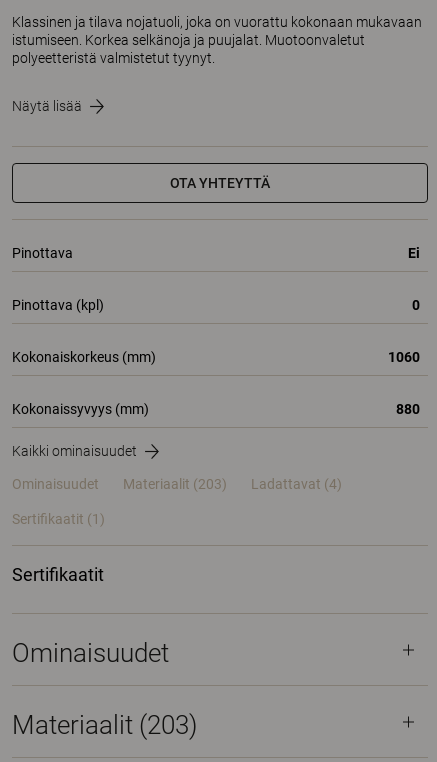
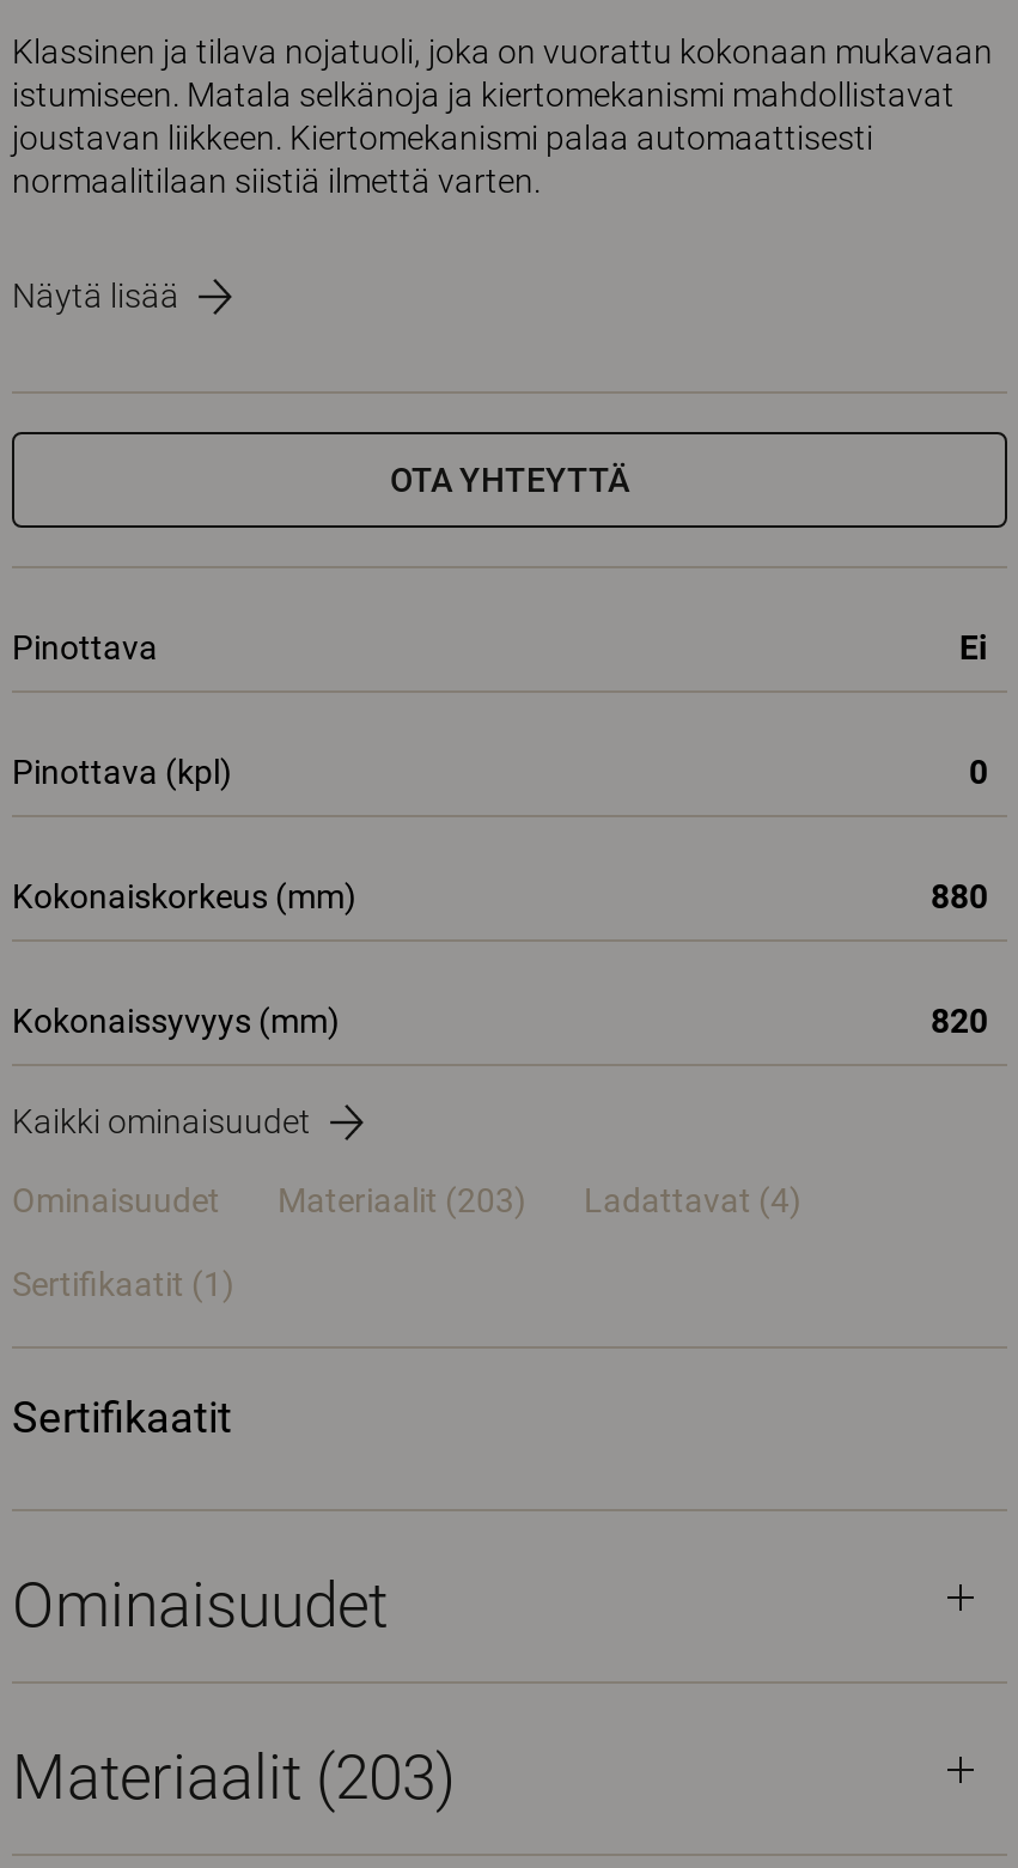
- istumiseen. Korkea selkänoja ja puujalat. Muotoonvaletut
- polyeetteristä valmistetut tyynyt.
+ istumiseen. Matala selkänoja ja kiertomekanismi mahdollistavat
+ joustavan liikkeen. Kiertomekanismi palaa automaattisesti
+ normaalitilaan siistiä ilmettä varten.

- 1060
+ 880

- 880
+ 820
